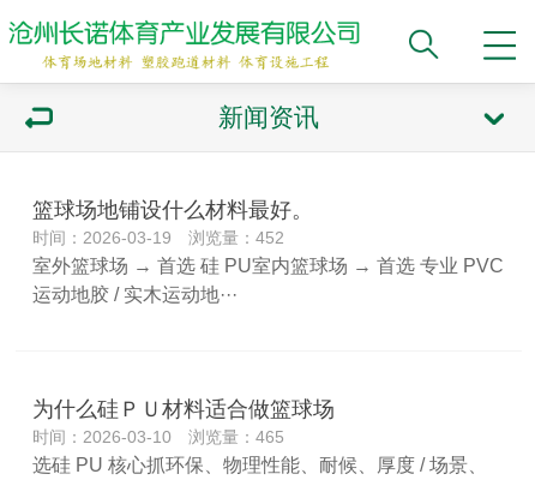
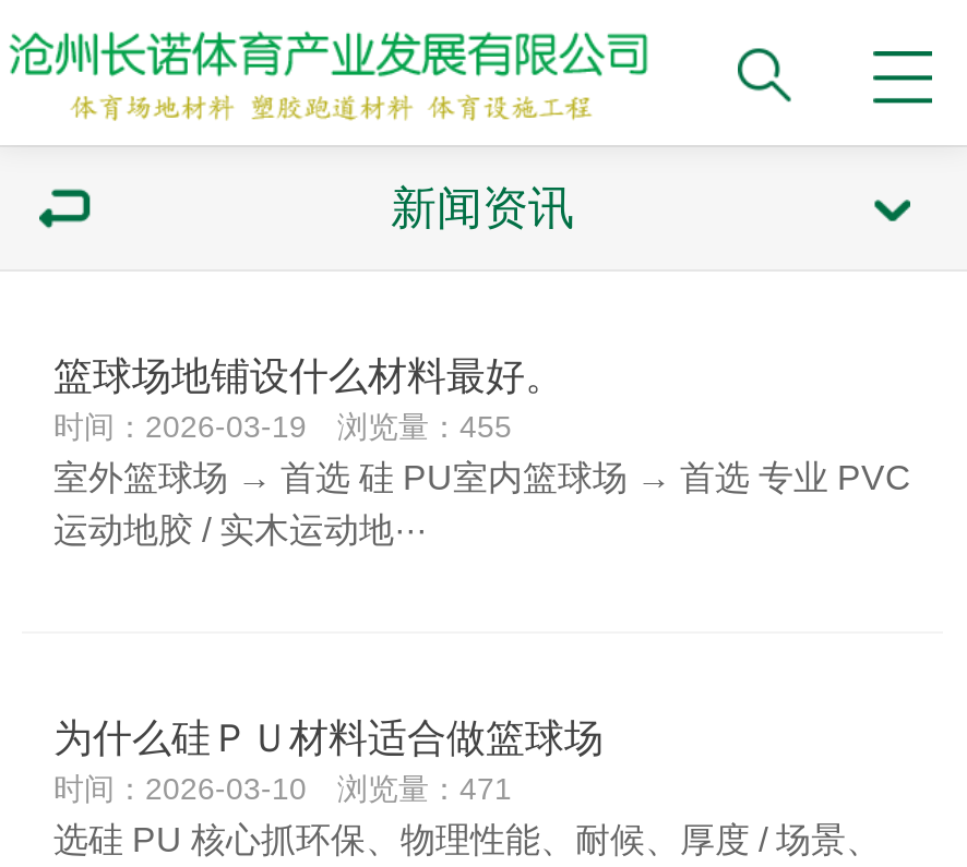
- 时间：2026-03-19 浏览量：452
+ 时间：2026-03-19 浏览量：455

- 时间：2026-03-10 浏览量：465
+ 时间：2026-03-10 浏览量：471
